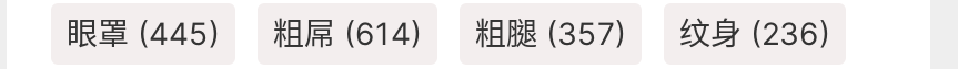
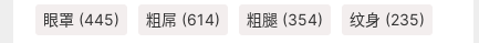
- 粗腿(357)
+ 粗腿(354)

- 纹身(236)
+ 纹身(235)
